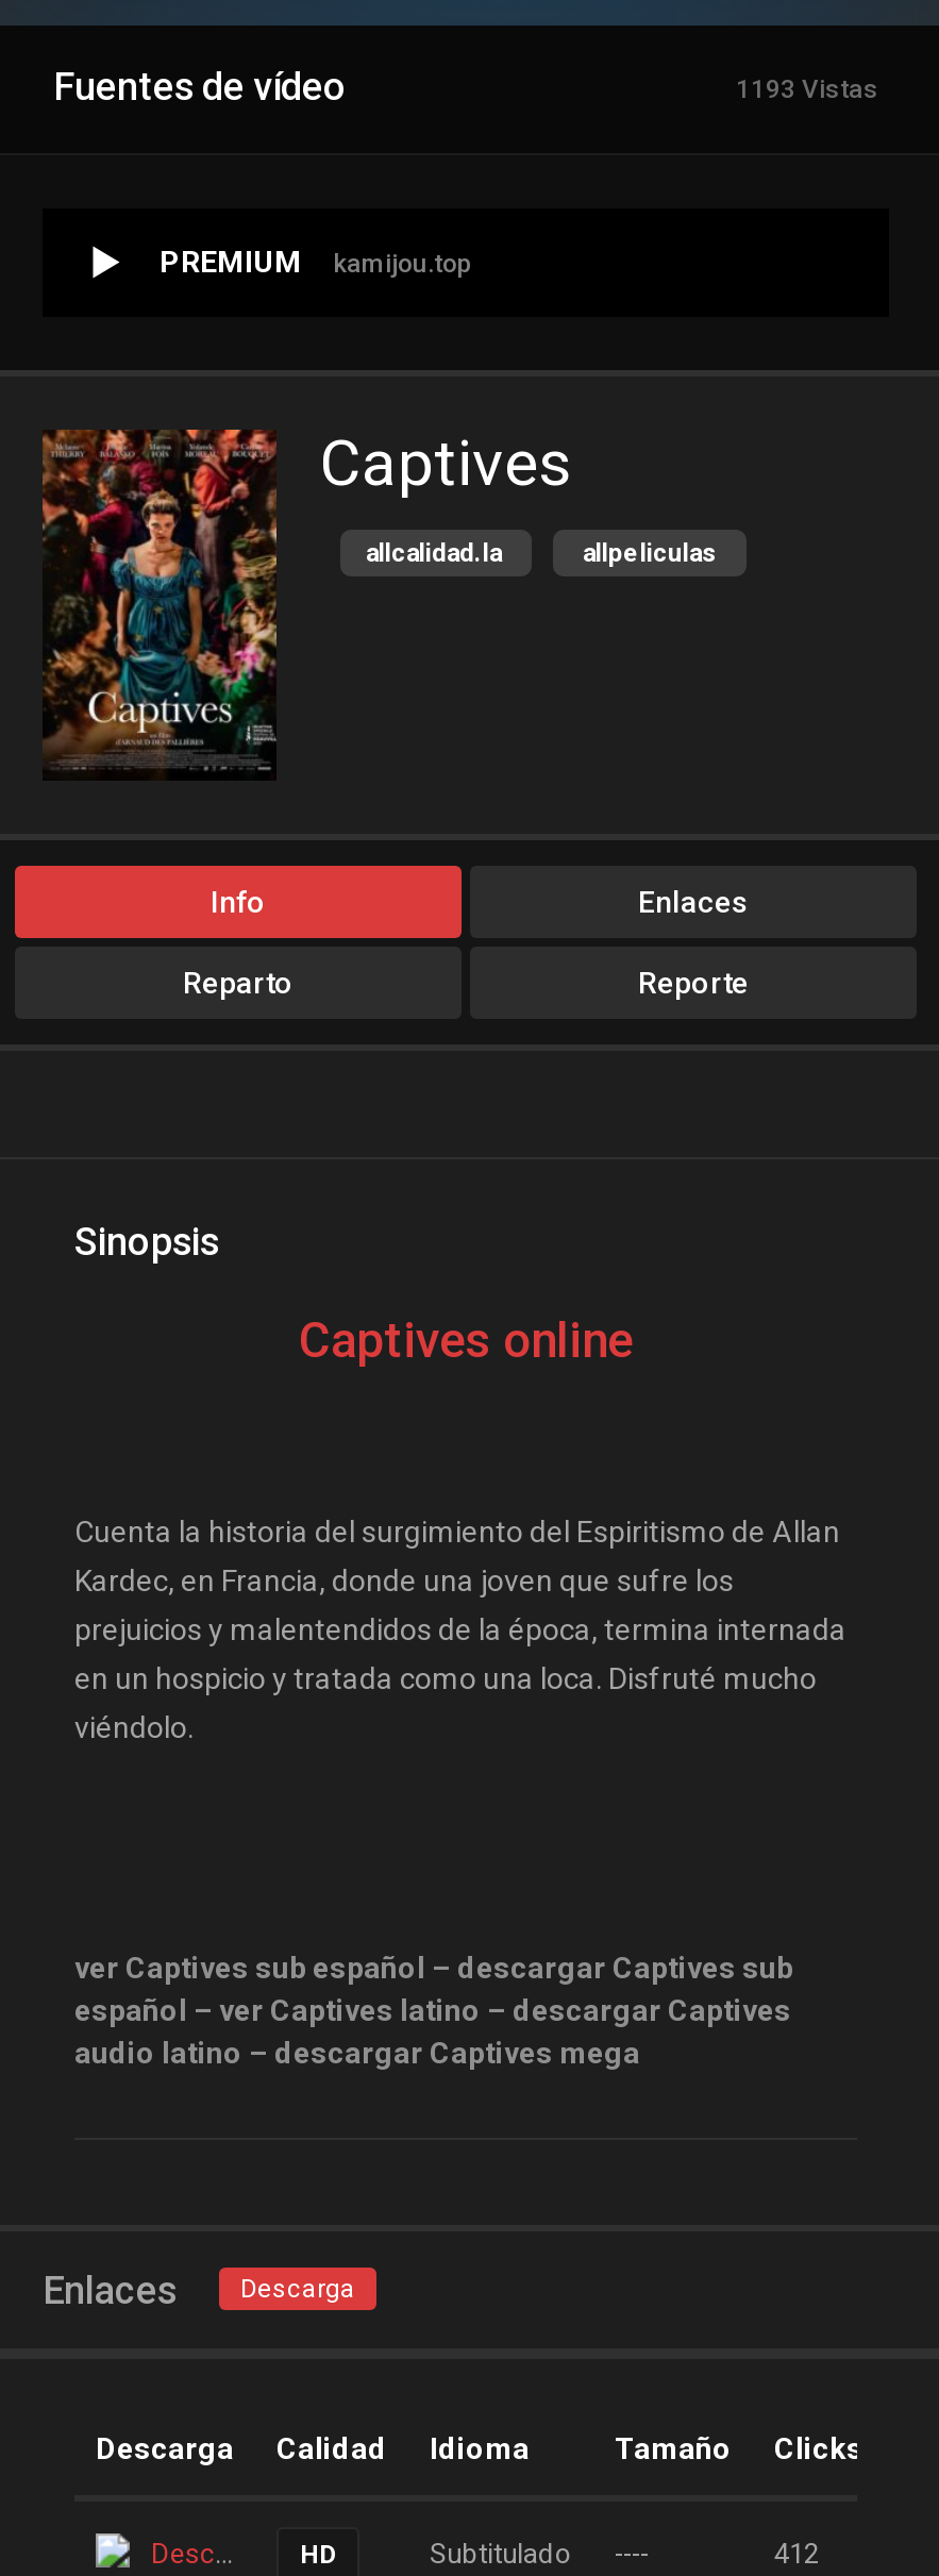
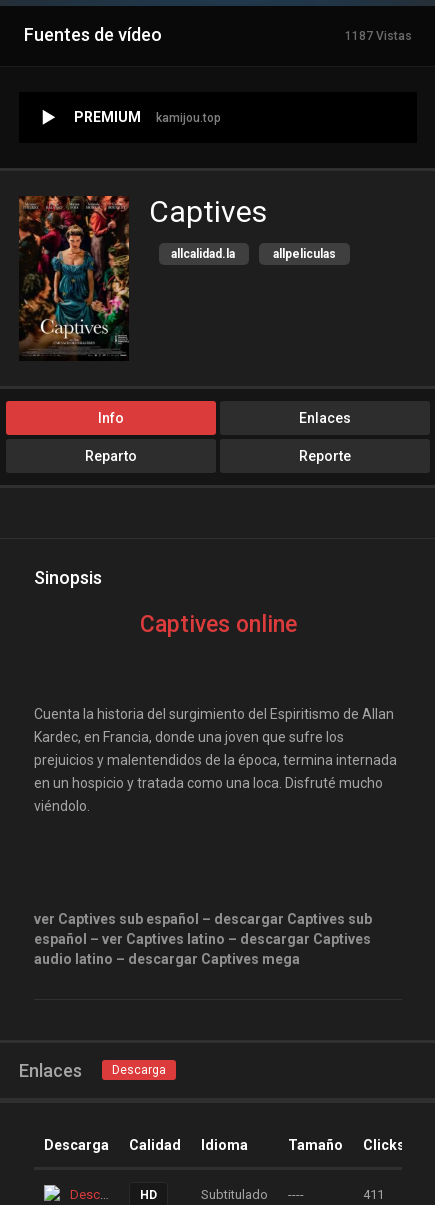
- 1193 Vistas
+ 1187 Vistas

- 412
+ 411
